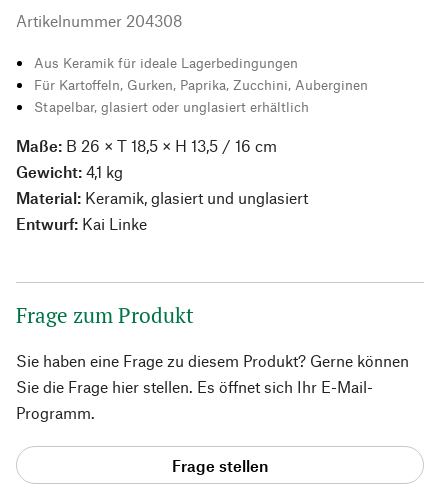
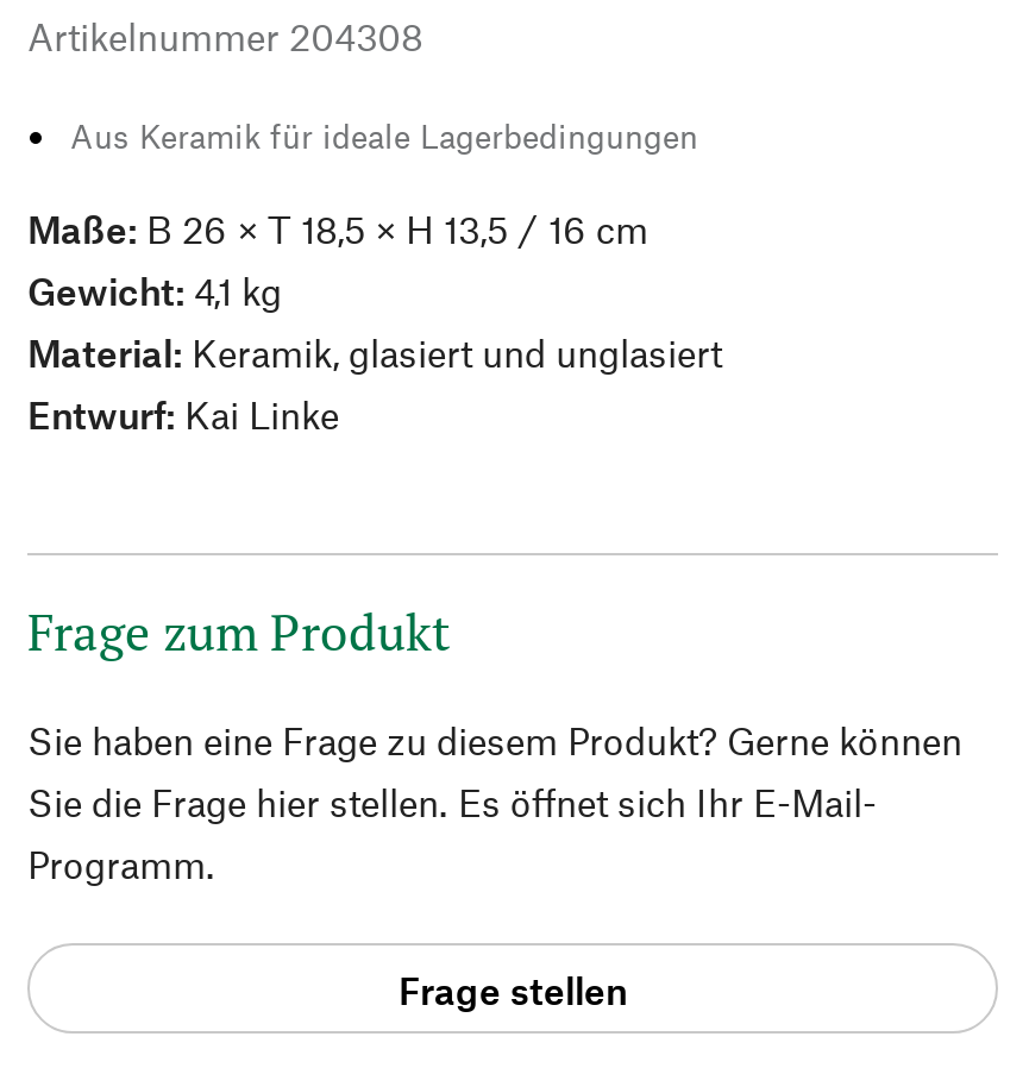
- Für Kartoffeln, Gurken, Paprika, Zucchini, Auberginen
- Stapelbar, glasiert oder unglasiert erhältlich
